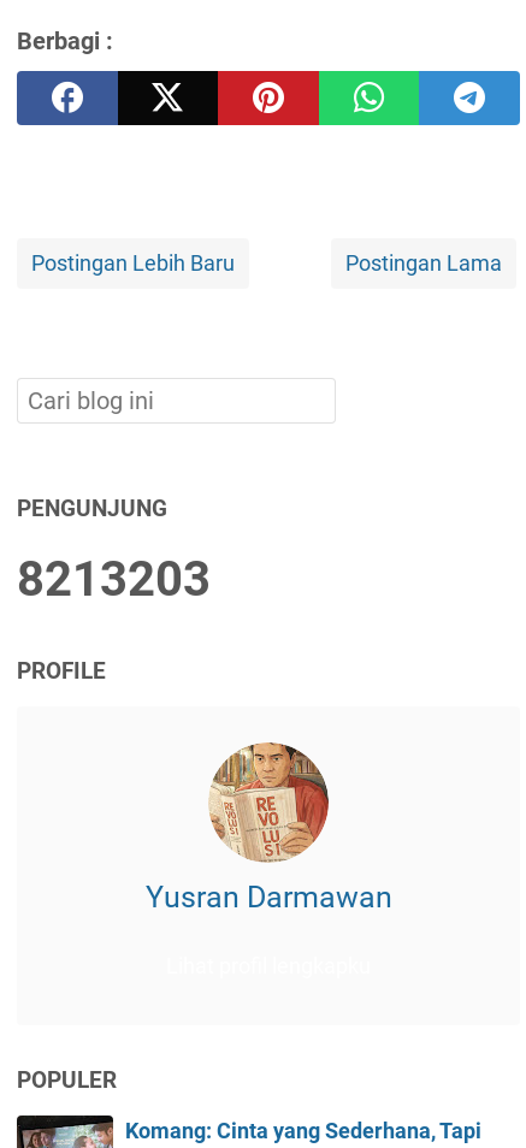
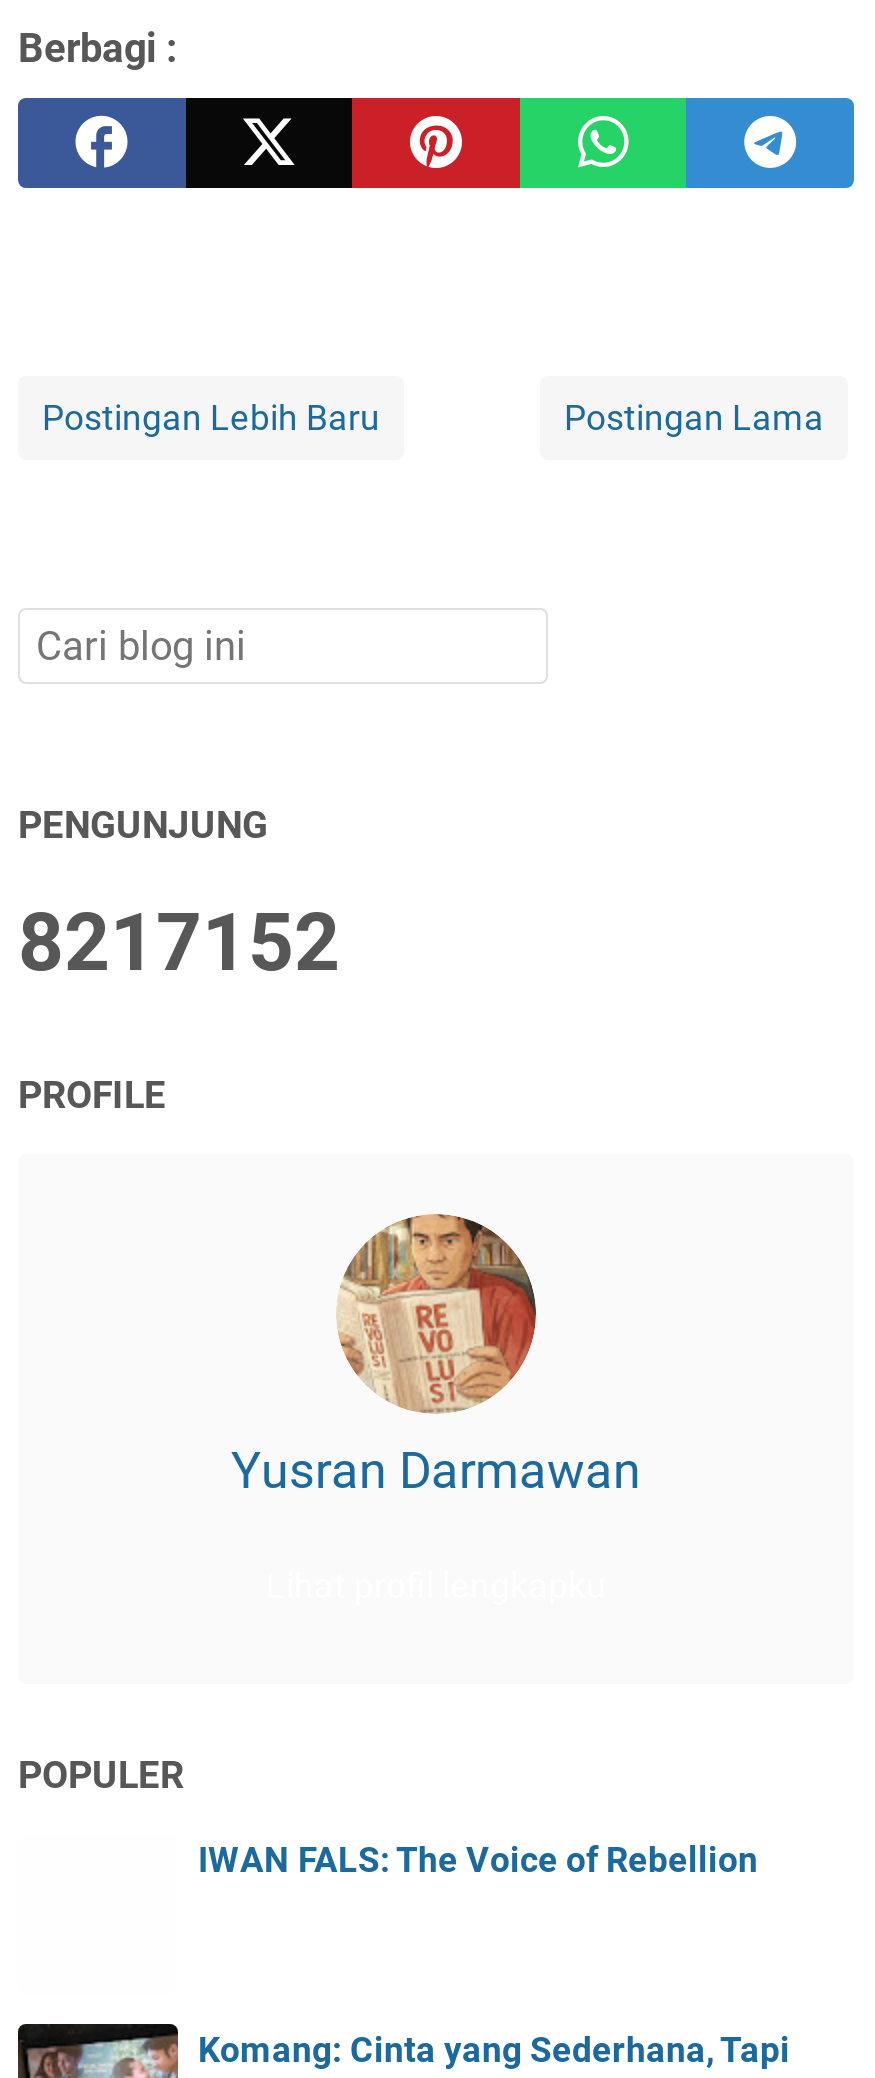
- 821 32 03
+ 821 71 52

+ IWAN FALS: The Voice of Rebellion
